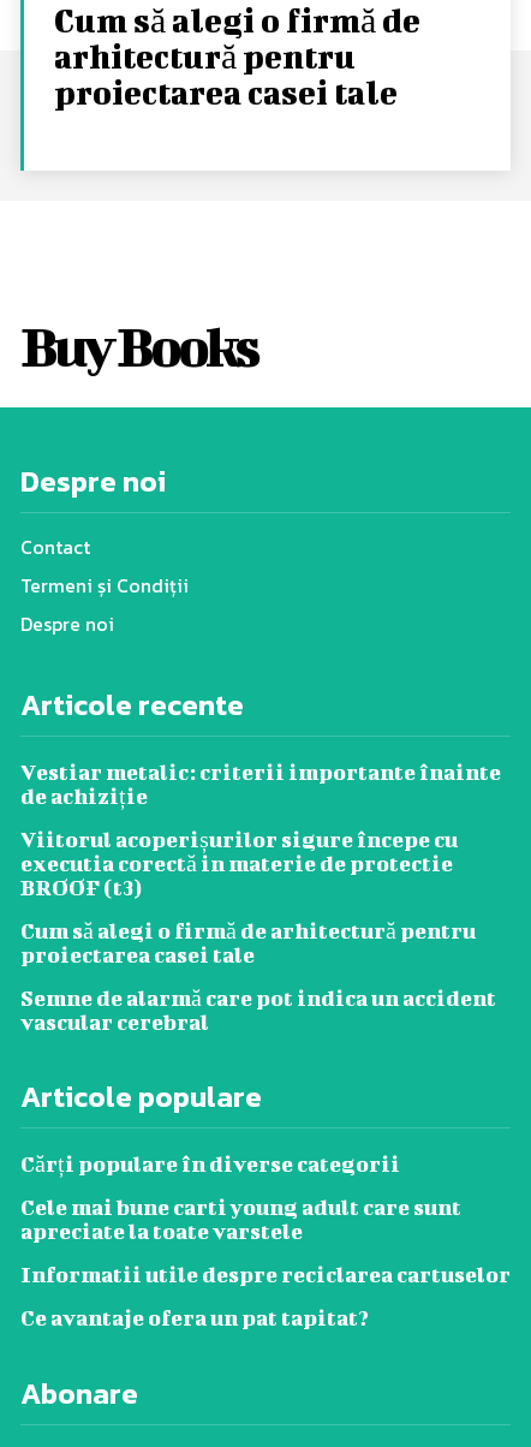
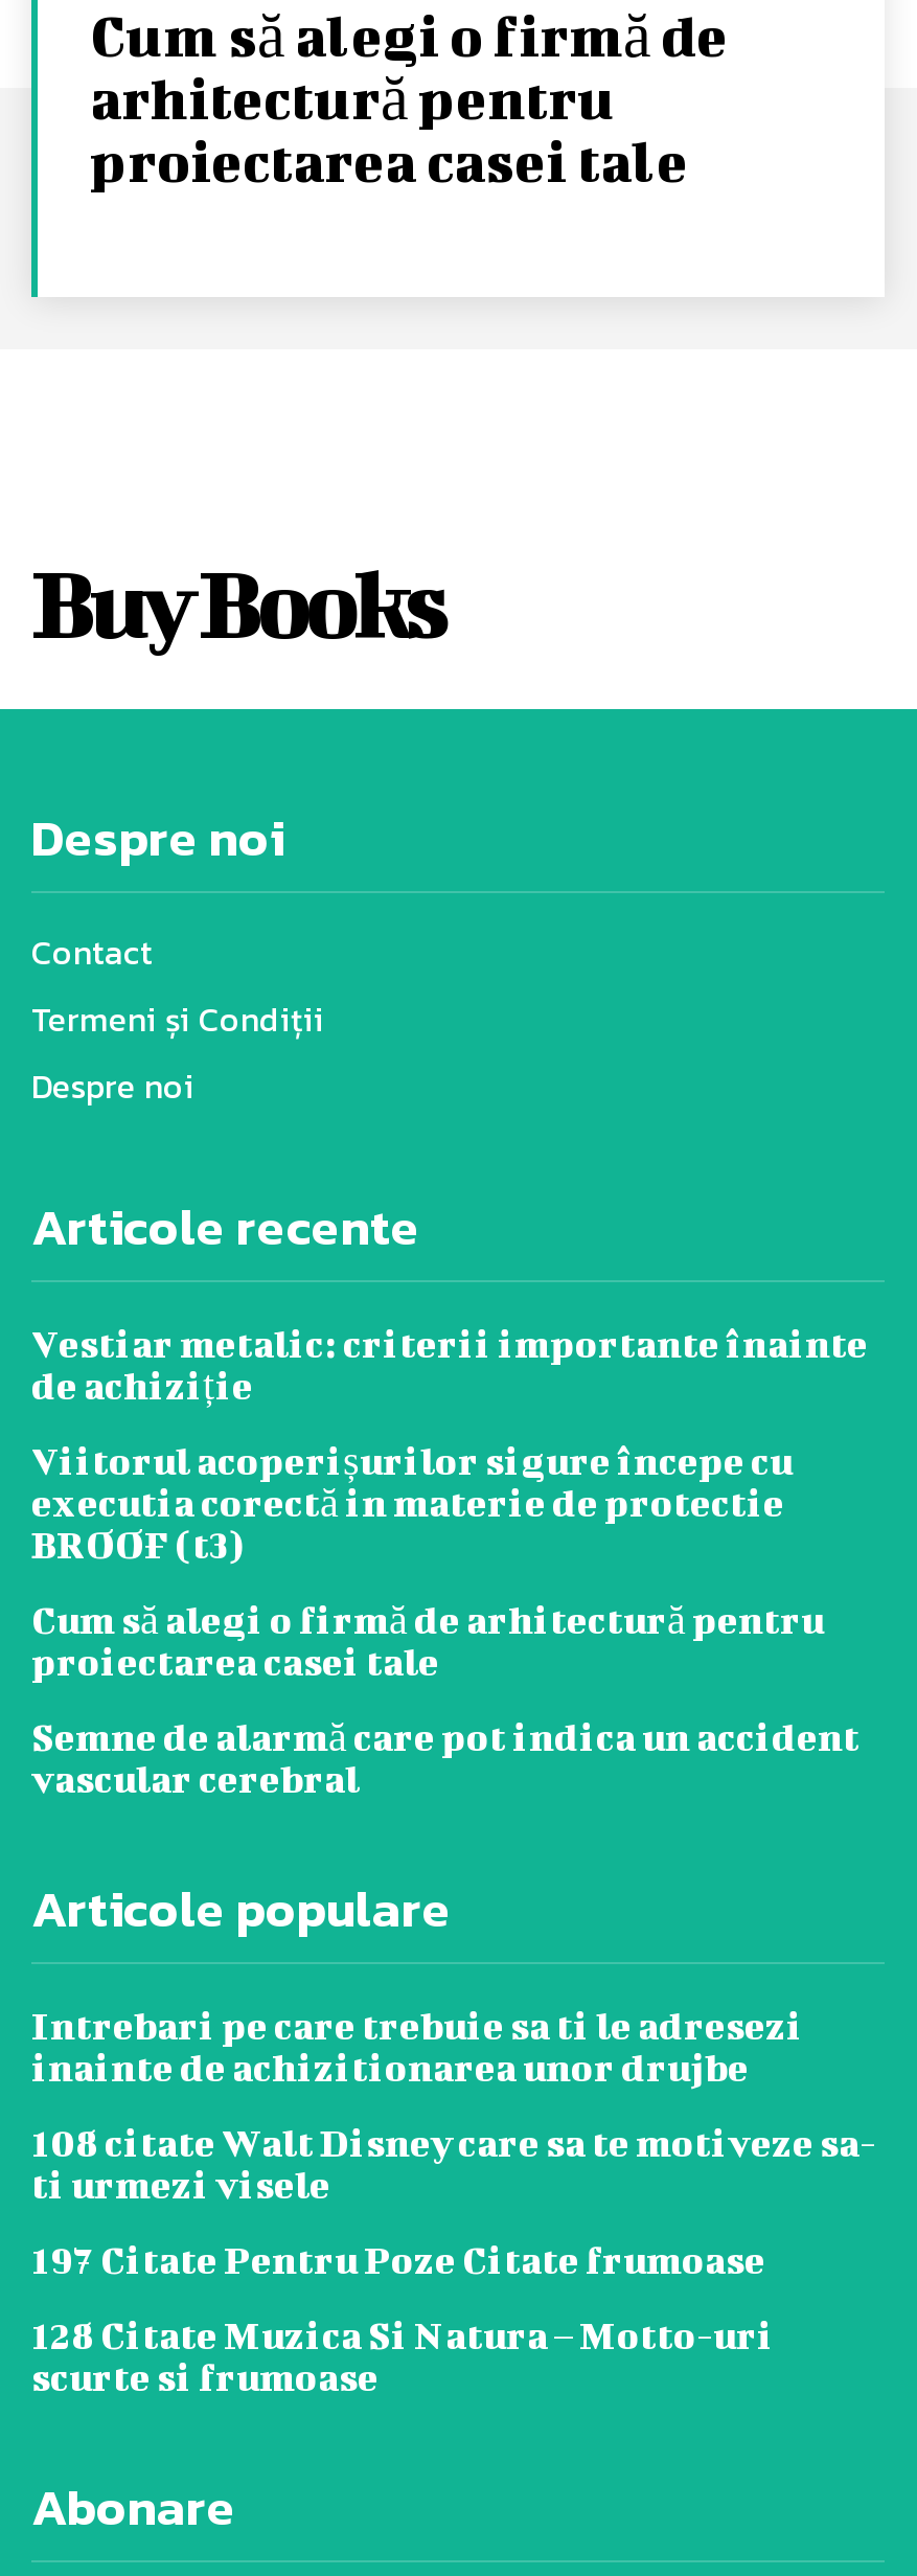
- Cărți populare în diverse categorii
+ Intrebari pe care trebuie sa ti le adresezi
+ inainte de achizitionarea unor drujbe

- Cele mai bune carti young adult care sunt
- apreciate la toate varstele
+ 108 citate Walt Disney care sa te motiveze sa-
+ ti urmezi visele

- Informatii utile despre reciclarea cartuselor
+ 197 Citate Pentru Poze Citate frumoase

- Ce avantaje ofera un pat tapitat?
+ 128 Citate Muzica Si Natura – Motto-uri
+ scurte si frumoase
